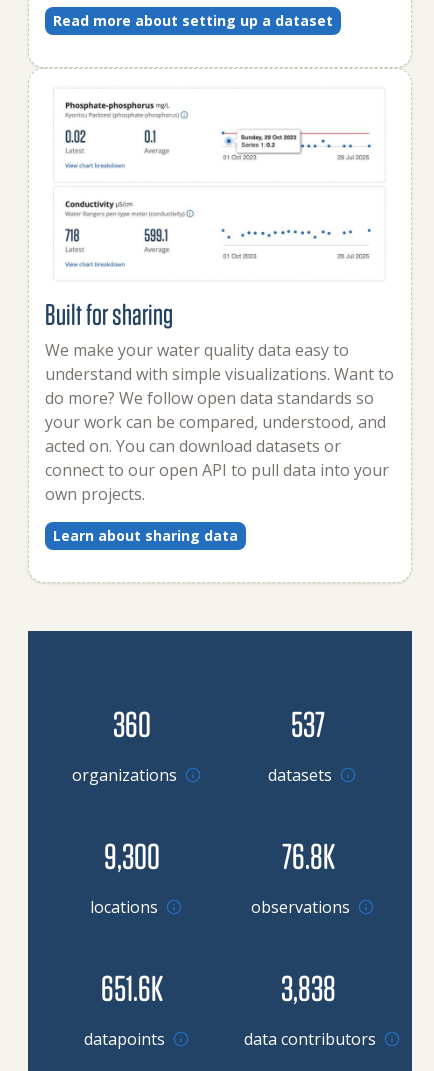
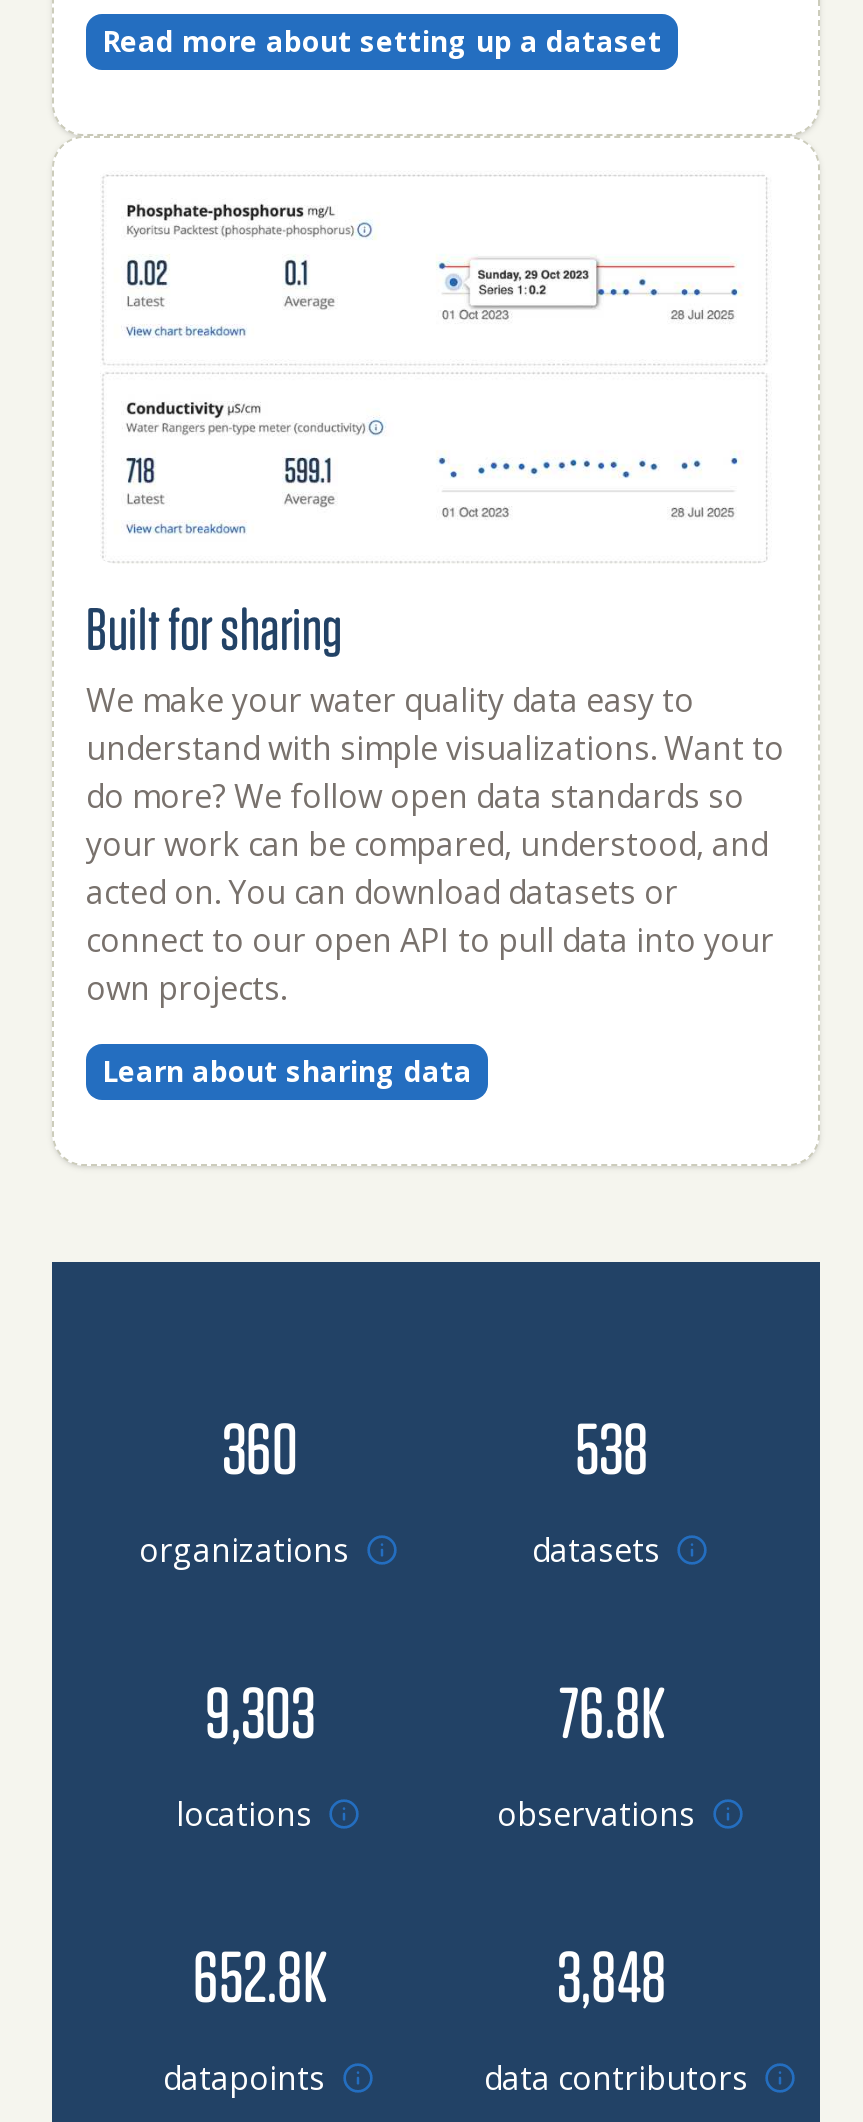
- 537
+ 538

- 9,300
+ 9,303

- 651.6K
+ 652.8K

- 3,838
+ 3,848
